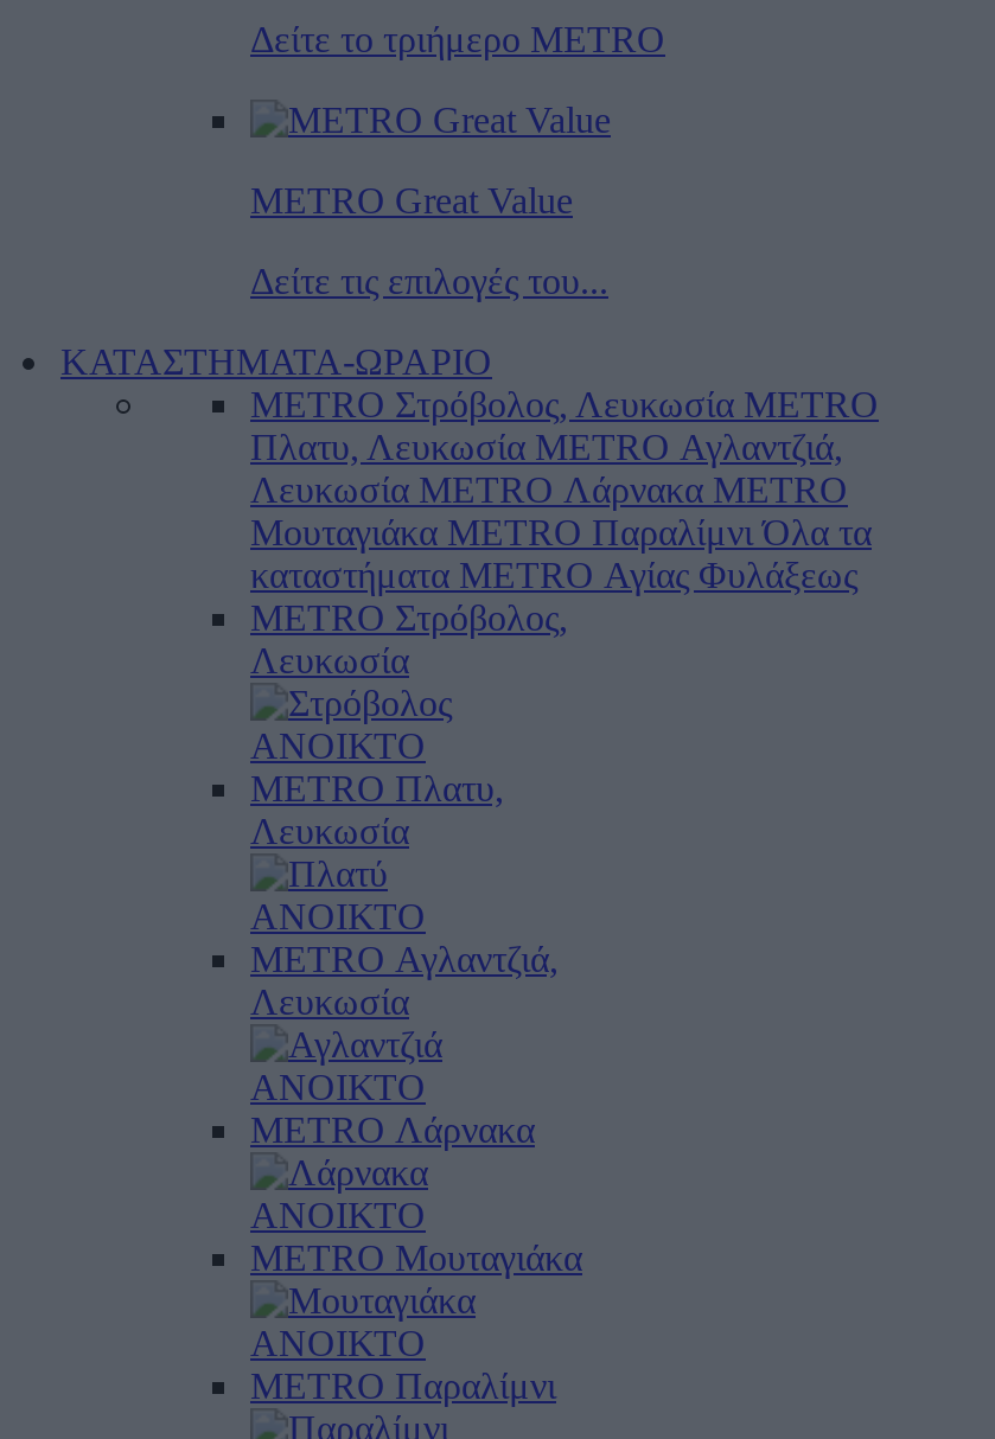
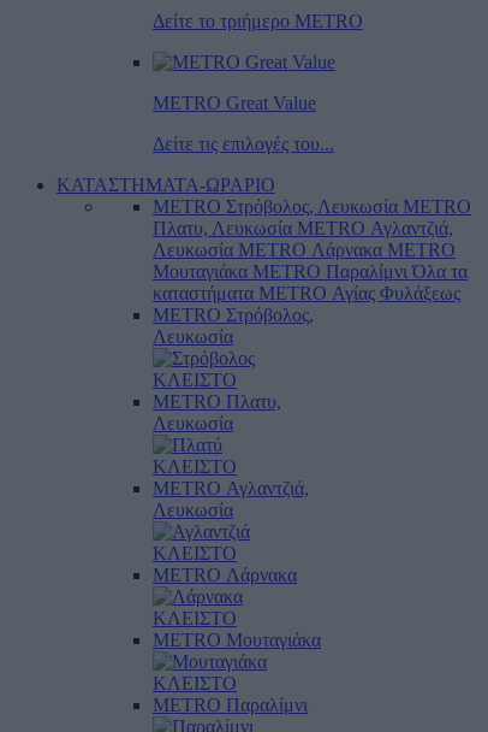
- ΑΝΟΙΚΤΟ
+ ΚΛΕΙΣΤΟ

- ΑΝΟΙΚΤΟ
+ ΚΛΕΙΣΤΟ

- ΑΝΟΙΚΤΟ
+ ΚΛΕΙΣΤΟ

- ΑΝΟΙΚΤΟ
+ ΚΛΕΙΣΤΟ

- ΑΝΟΙΚΤΟ
+ ΚΛΕΙΣΤΟ
